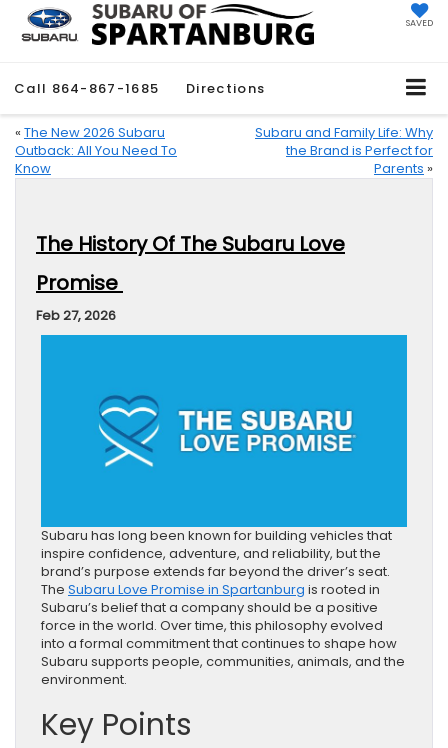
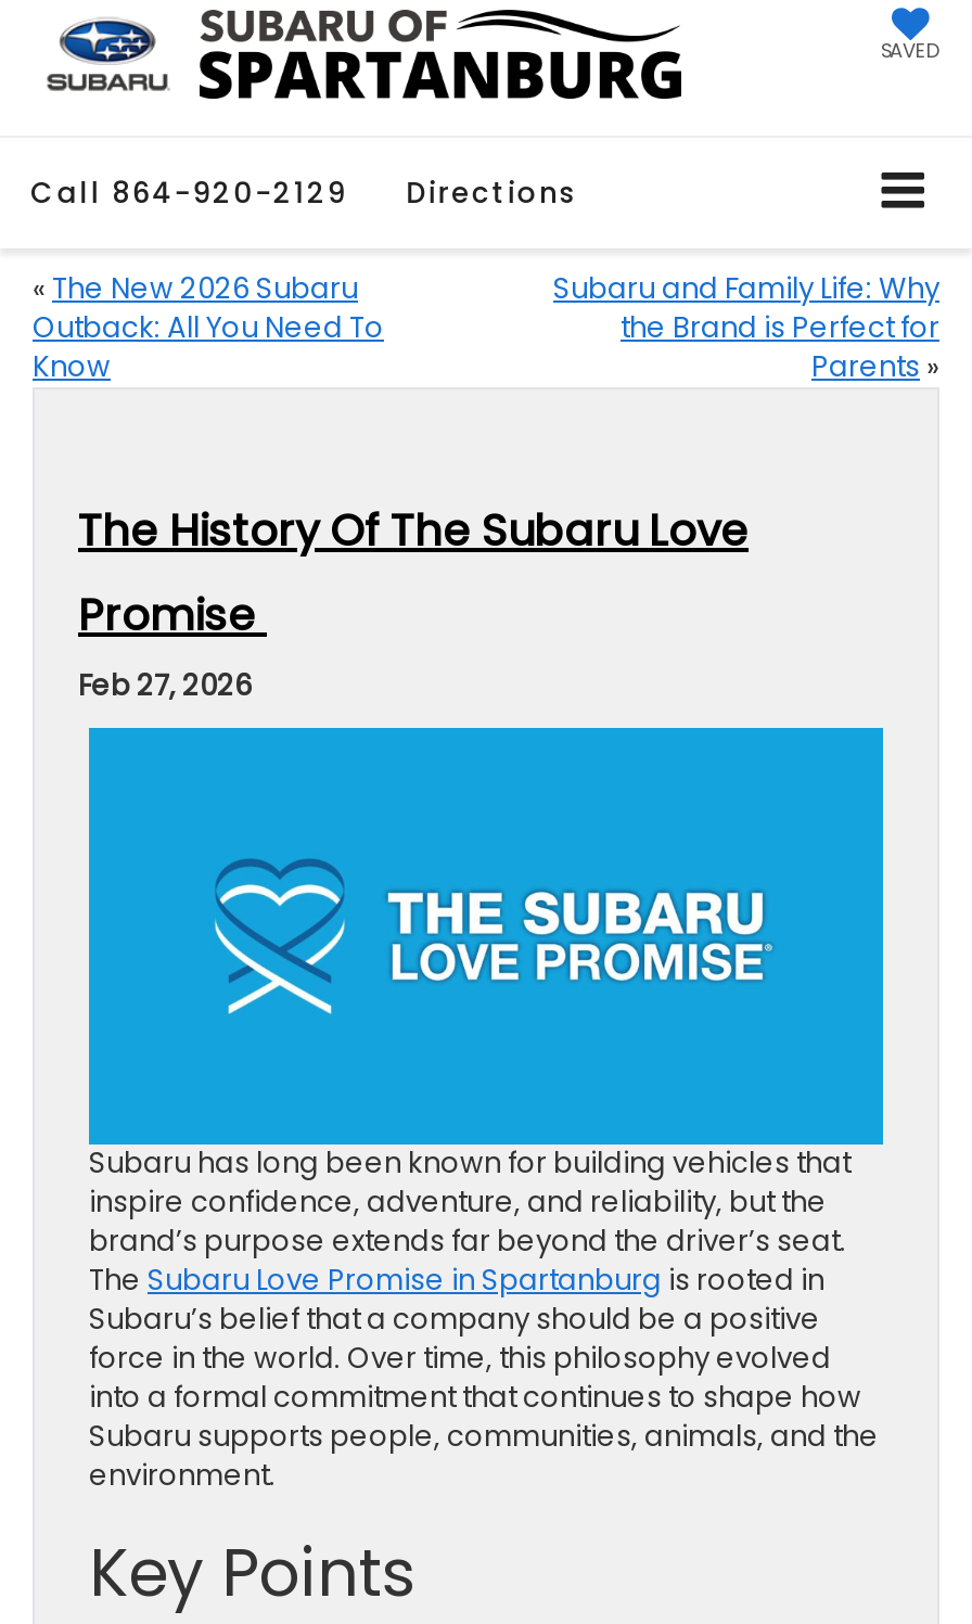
- Call 864-867-1685 Directions
+ Call 864-920-2129 Directions
